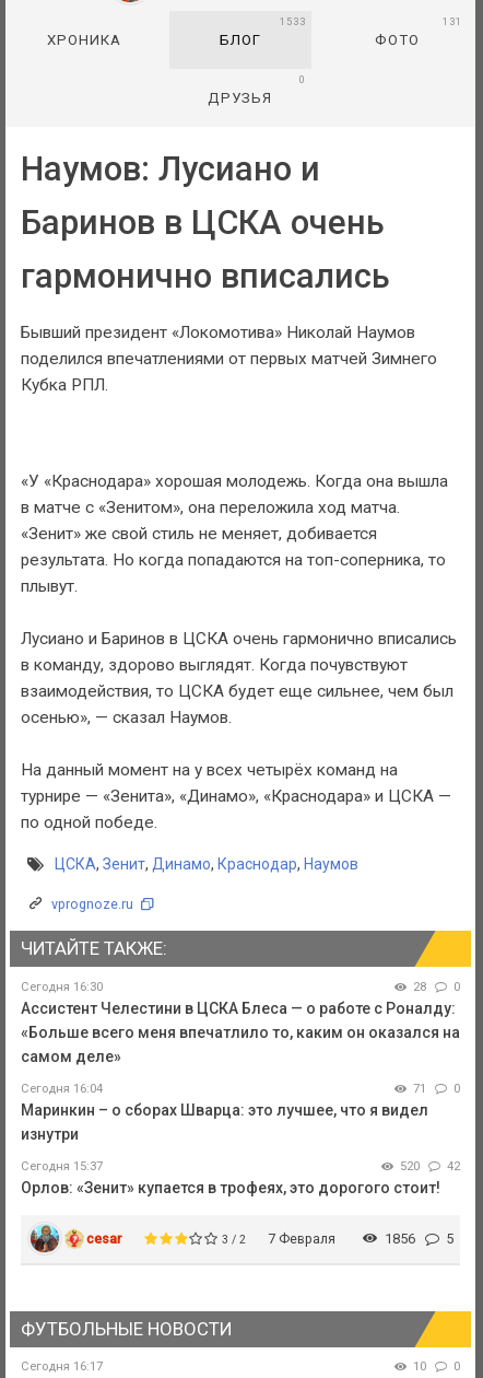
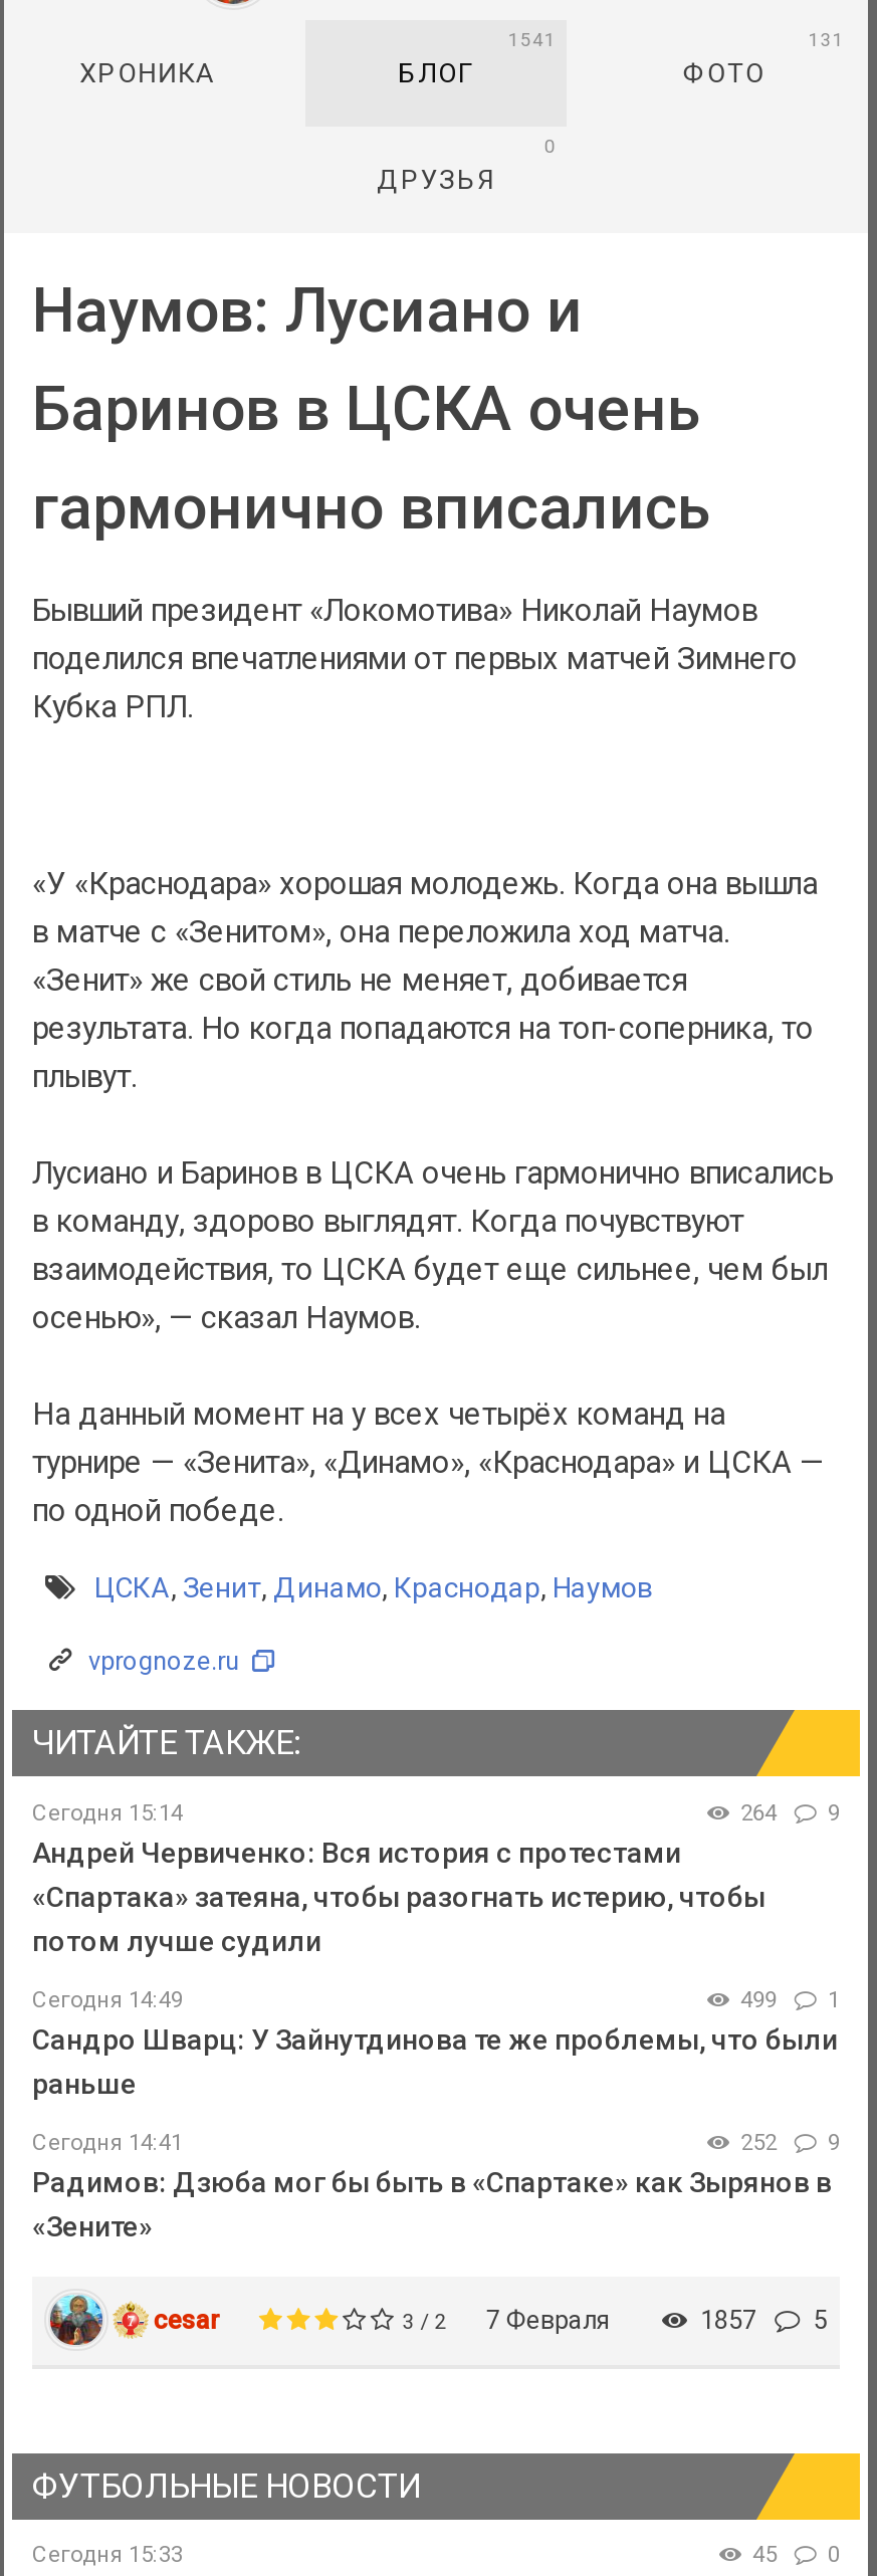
- 1533
+ 1541

- Сегодня 16:30
- 28
- 0
- Ассистент Челестини в ЦСКА Блеса — о работе с Роналду:
- «Больше всего меня впечатлило то, каким он оказался на
- самом деле»
+ Сегодня 15:14
+ 264
+ 9
+ Андрей Червиченко: Вся история с протестами
+ «Спартака» затеяна, чтобы разогнать истерию, чтобы
+ потом лучше судили

- Сегодня 16:04
- 71
- 0
- Маринкин – о сборах Шварца: это лучшее, что я видел
- изнутри
+ Сегодня 14:49
+ 499
+ 1
+ Сандро Шварц: У Зайнутдинова те же проблемы, что были
+ раньше

- Сегодня 15:37
- 520
- 42
- Орлов: «Зенит» купается в трофеях, это дорогого стоит!
+ Сегодня 14:41
+ 252
+ 9
+ Радимов: Дзюба мог бы быть в «Спартаке» как Зырянов в
+ «Зените»

- 1856 5
+ 1857 5

- Сегодня 16:17
+ Сегодня 15:33

- 10 0
+ 45 0
